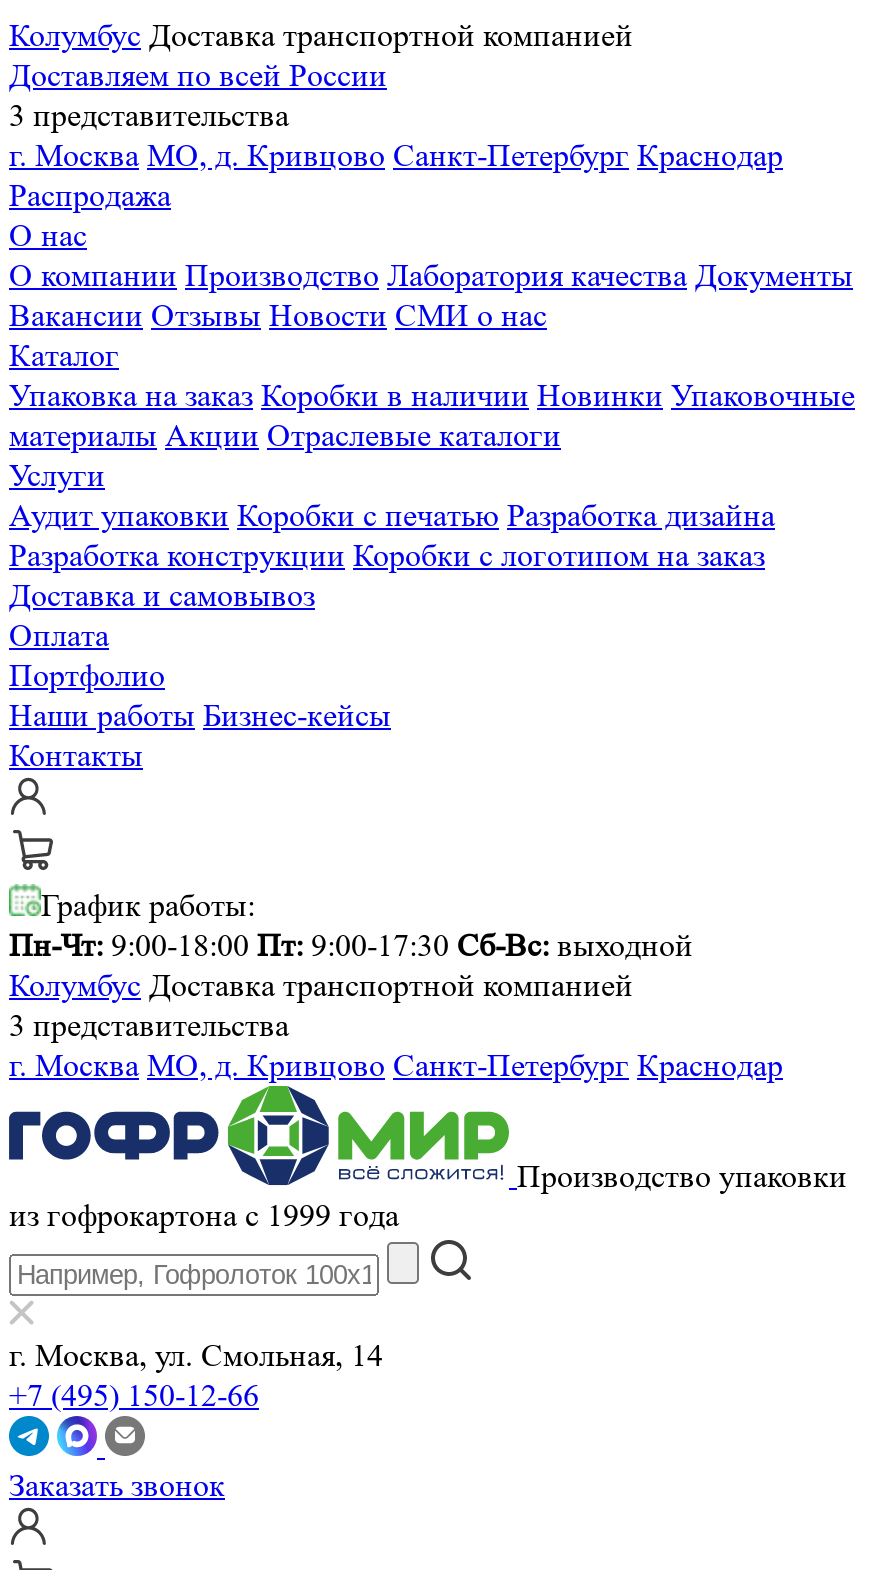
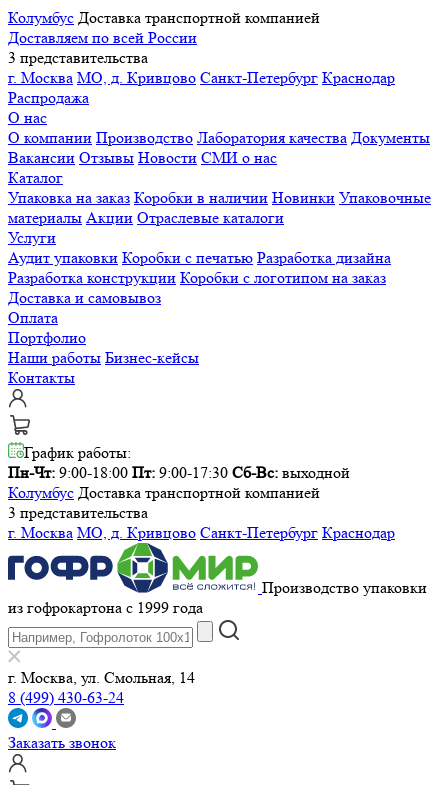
- +7 (495) 150-12-66
+ 8 (499) 430-63-24
